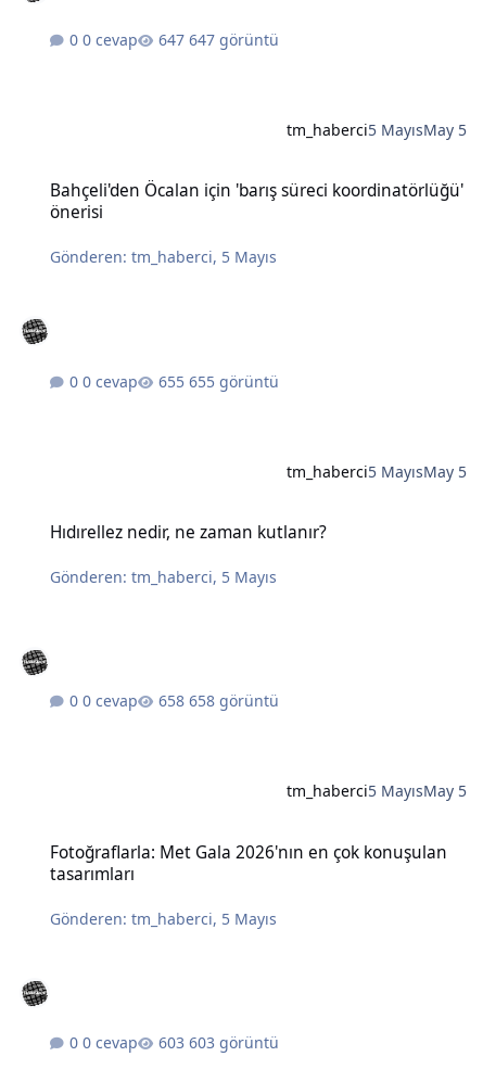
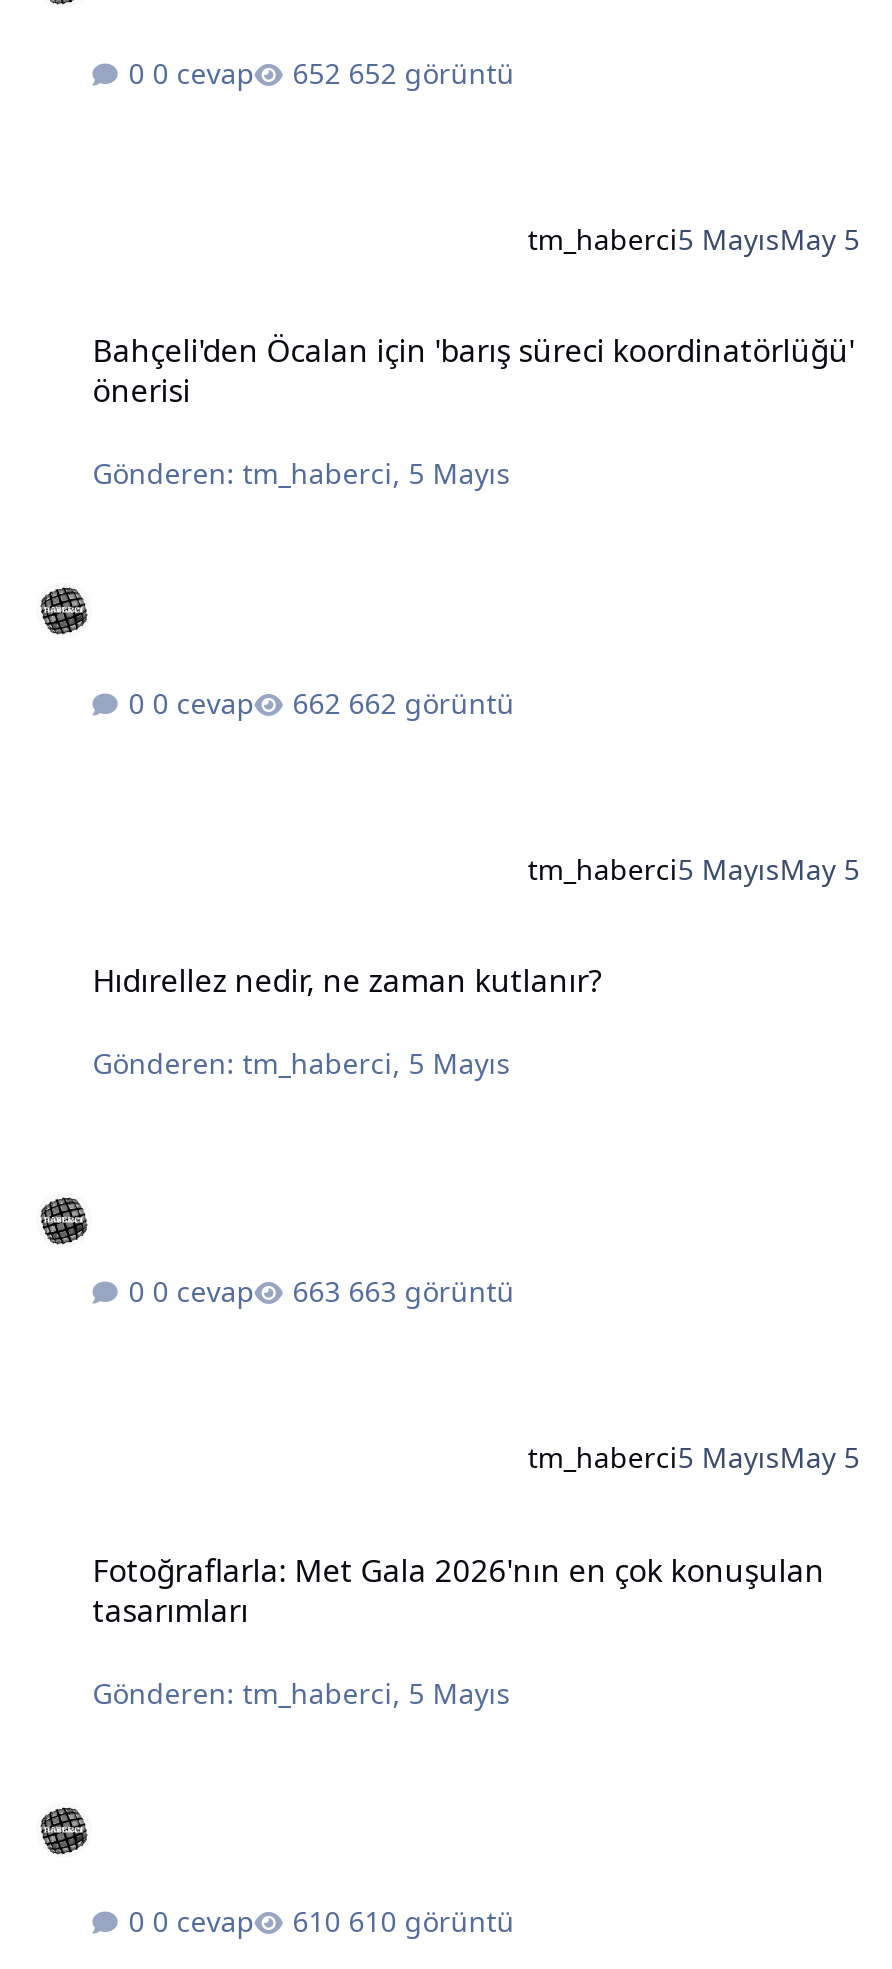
- 647 görüntü
+ 652 görüntü

- 655 görüntü
+ 662 görüntü

- 658 görüntü
+ 663 görüntü

- 603 görüntü
+ 610 görüntü
